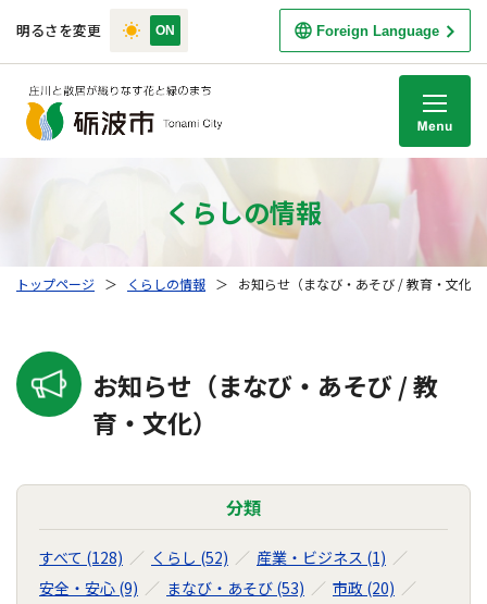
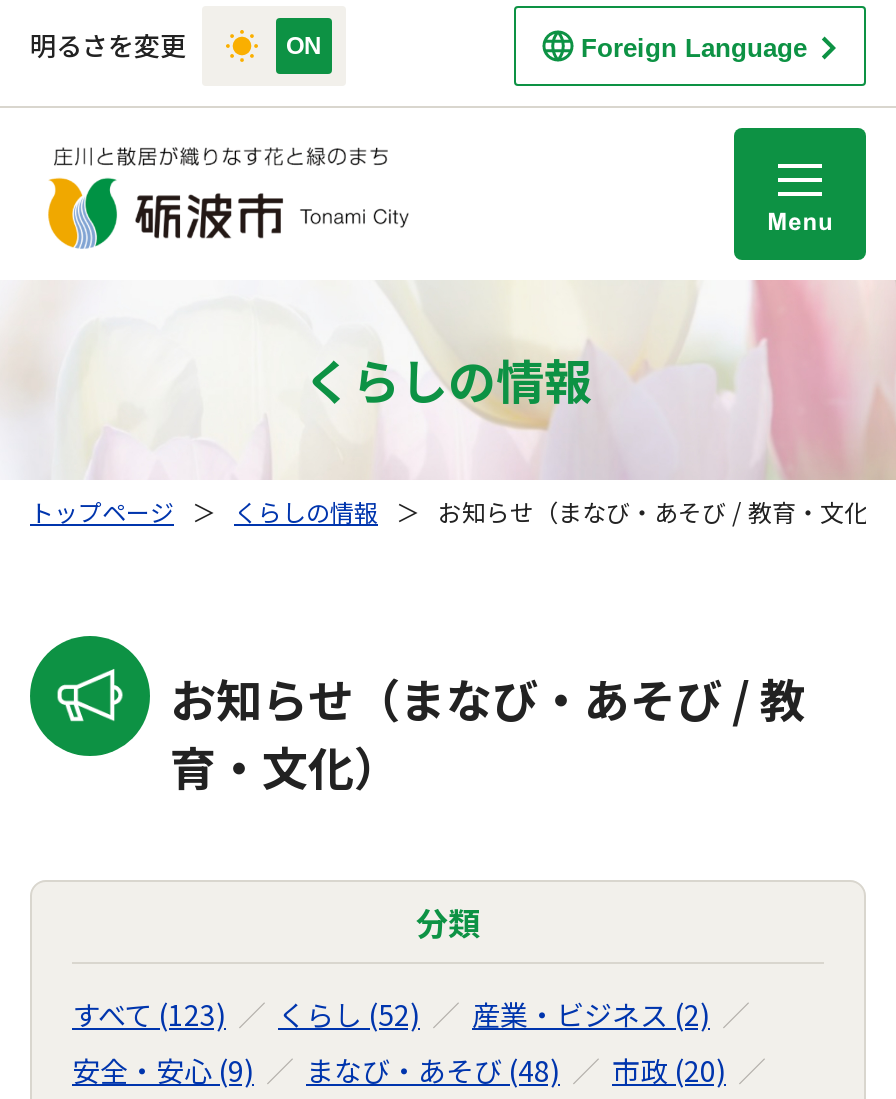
- すべて (128)
+ すべて (123)

- 産業・ビジネス (1)
+ 産業・ビジネス (2)

- まなび・あそび (53)
+ まなび・あそび (48)
